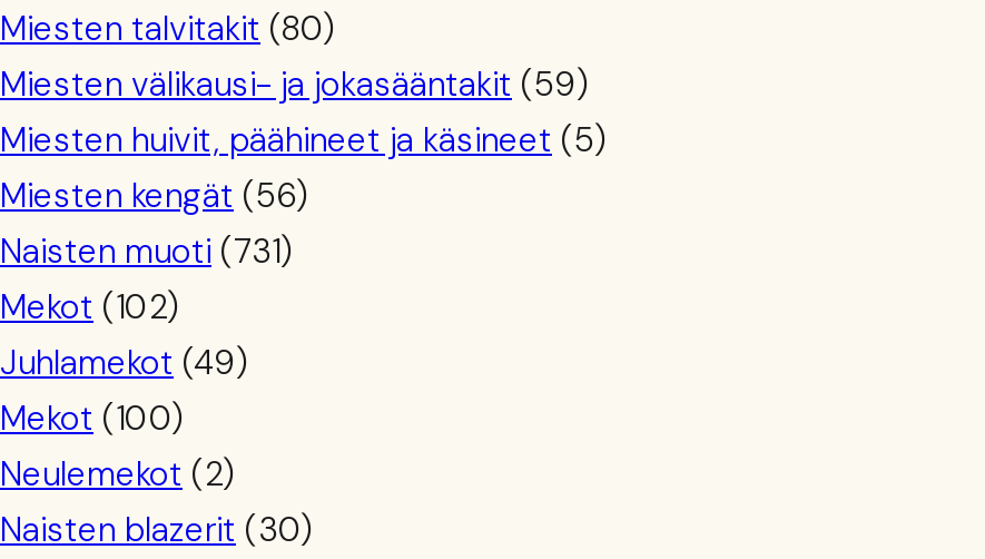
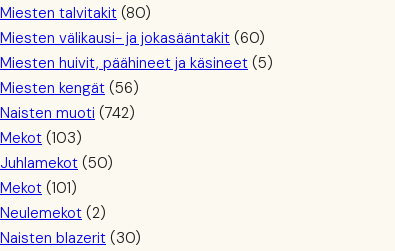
- Miesten välikausi- ja jokasääntakit (59)
+ Miesten välikausi- ja jokasääntakit (60)

- Naisten muoti (731)
+ Naisten muoti (742)

- Mekot (102)
+ Mekot (103)

- Juhlamekot (49)
+ Juhlamekot (50)

- Mekot (100)
+ Mekot (101)
